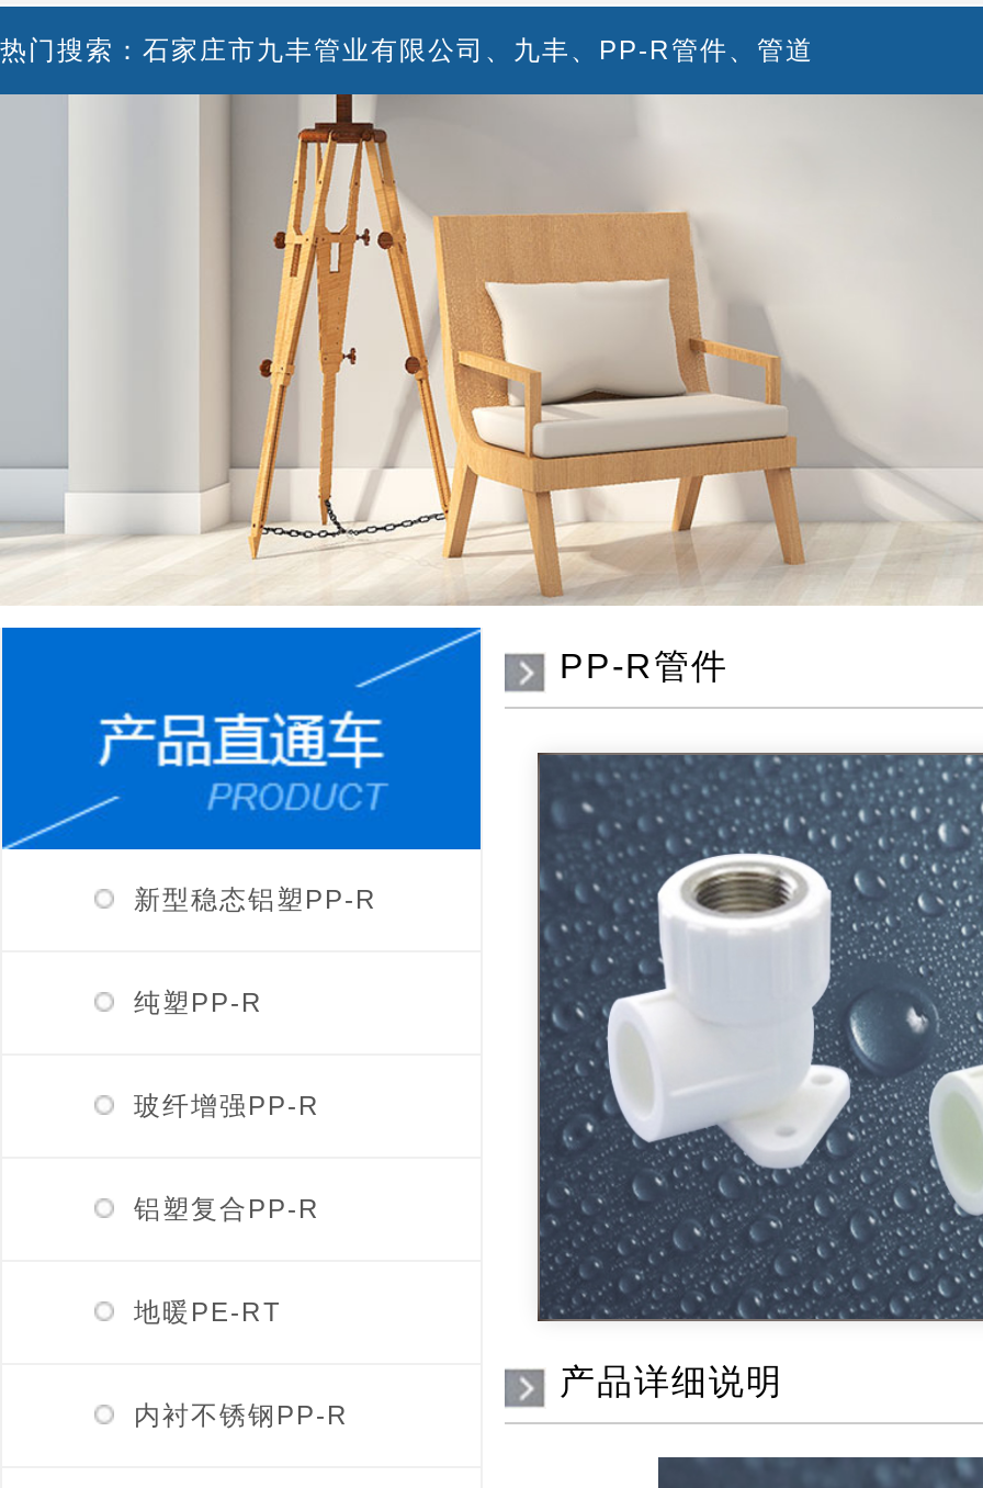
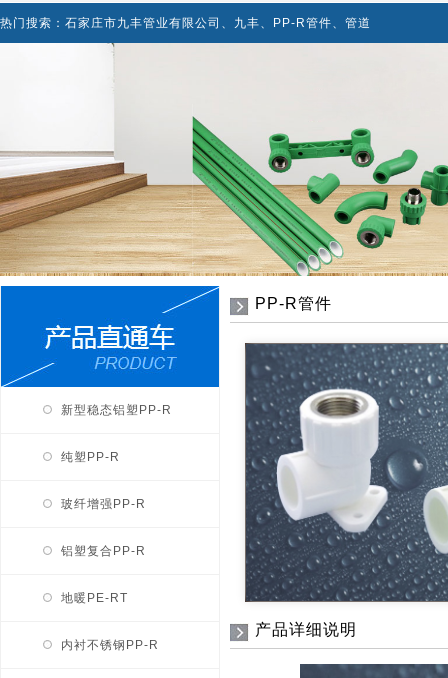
- [image]
+ [image]
